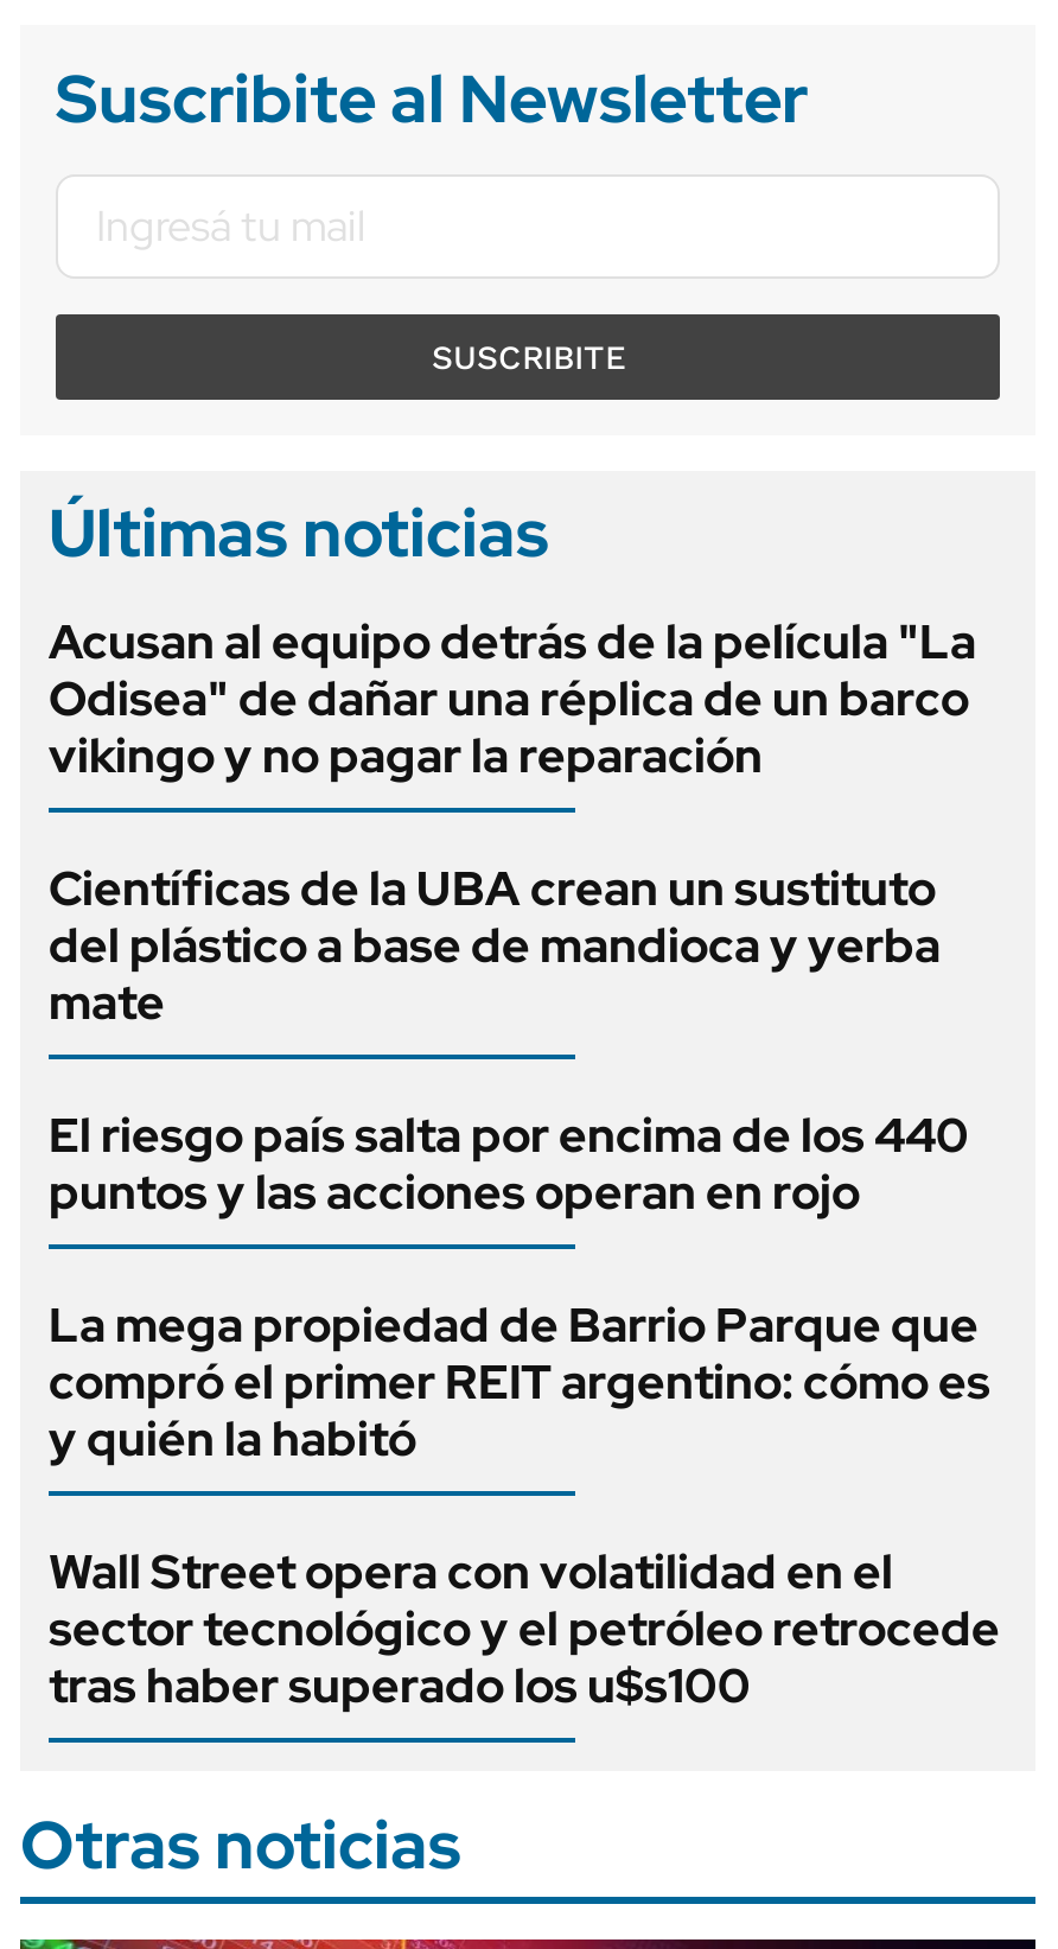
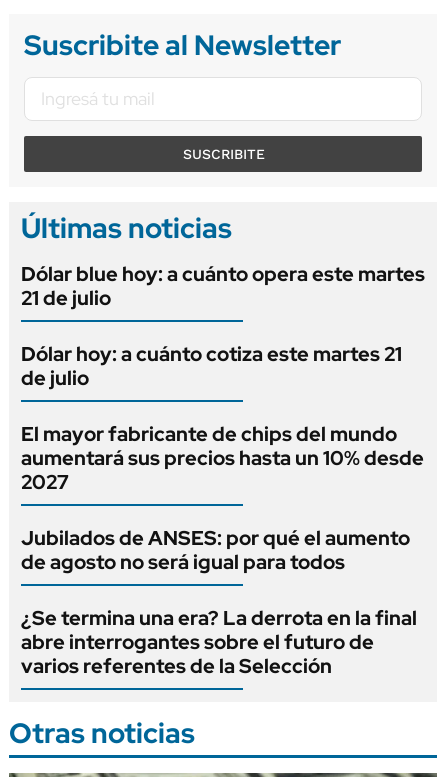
- Acusan al equipo detrás de la película "La
- Odisea" de dañar una réplica de un barco
- vikingo y no pagar la reparación
+ Dólar blue hoy: a cuánto opera este martes
+ 21 de julio

- Científicas de la UBA crean un sustituto
- del plástico a base de mandioca y yerba
- mate
+ Dólar hoy: a cuánto cotiza este martes 21
+ de julio

- El riesgo país salta por encima de los 440
- puntos y las acciones operan en rojo
+ El mayor fabricante de chips del mundo
+ aumentará sus precios hasta un 10% desde
+ 2027

- La mega propiedad de Barrio Parque que
- compró el primer REIT argentino: cómo es
- y quién la habitó
+ Jubilados de ANSES: por qué el aumento
+ de agosto no será igual para todos

- Wall Street opera con volatilidad en el
- sector tecnológico y el petróleo retrocede
- tras haber superado los u$s100
+ ¿Se termina una era? La derrota en la final
+ abre interrogantes sobre el futuro de
+ varios referentes de la Selección
